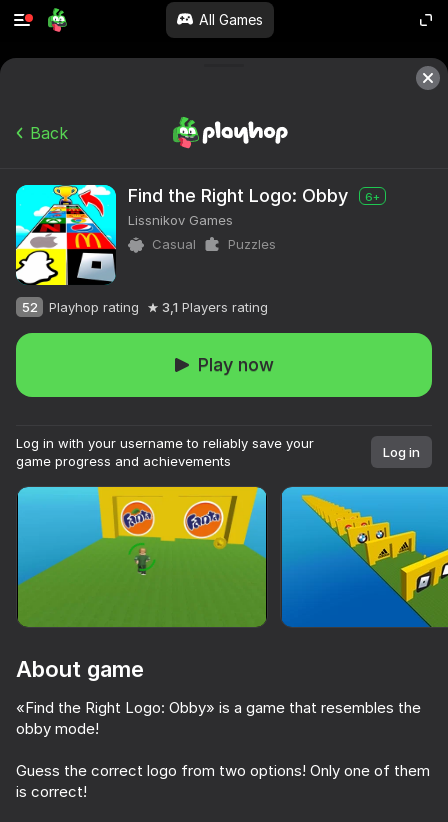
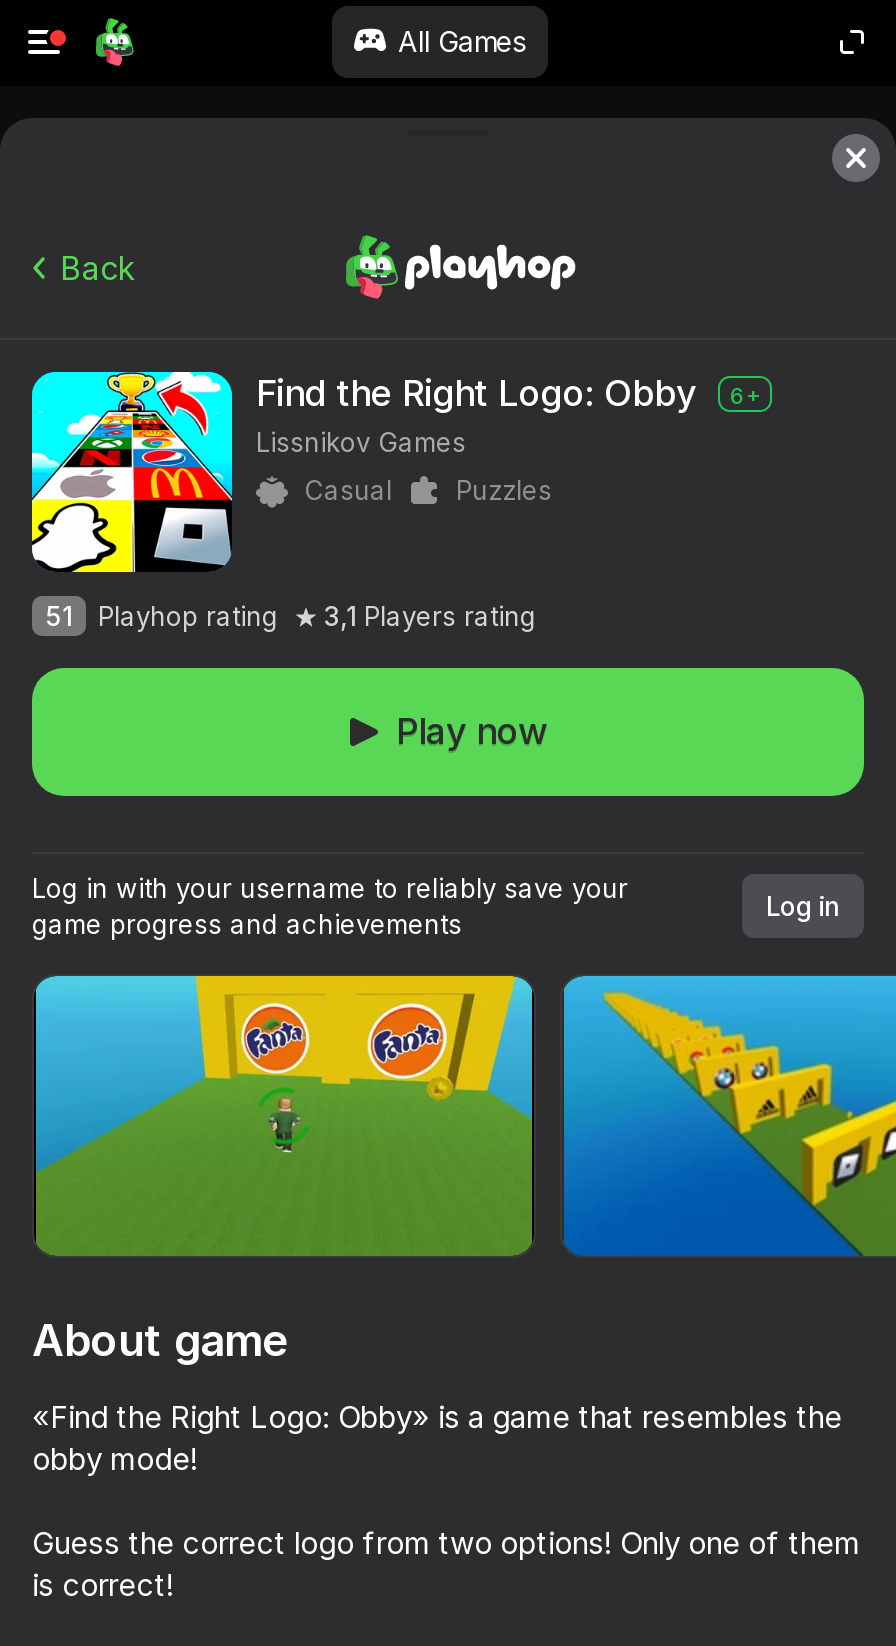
- 52 Playhop rating 3,1 Players rating
+ 51 Playhop rating 3,1 Players rating
